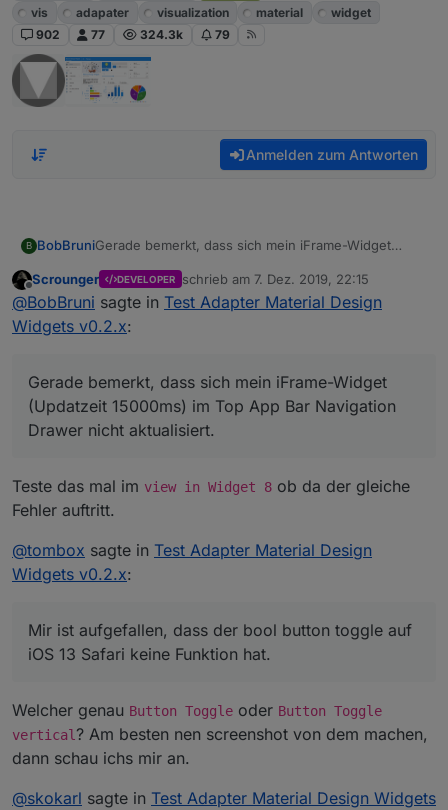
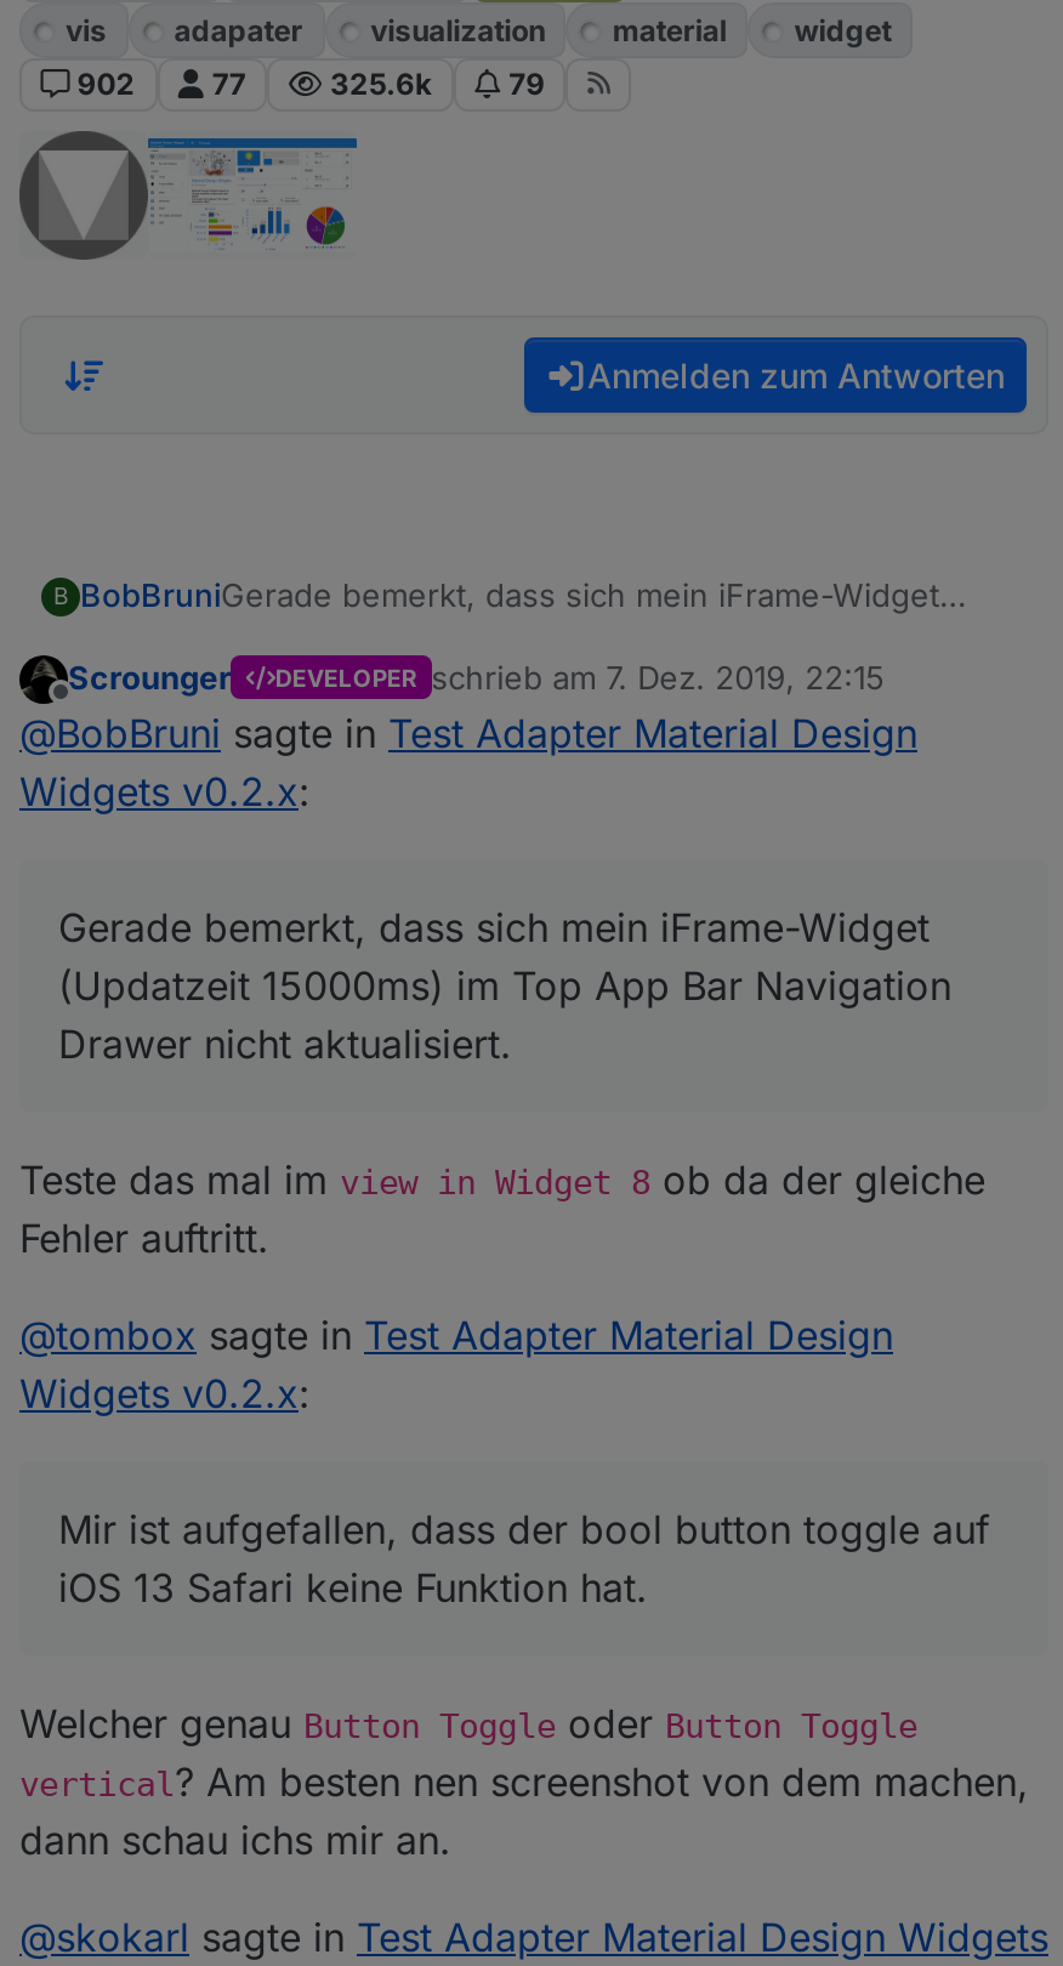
- 324.3k
+ 325.6k
